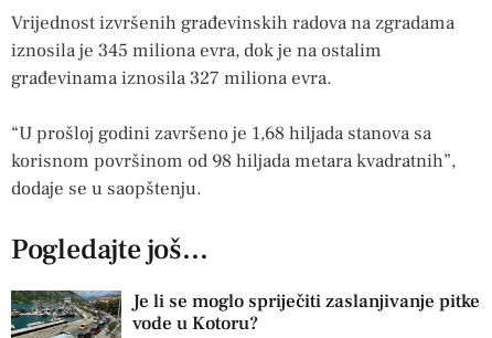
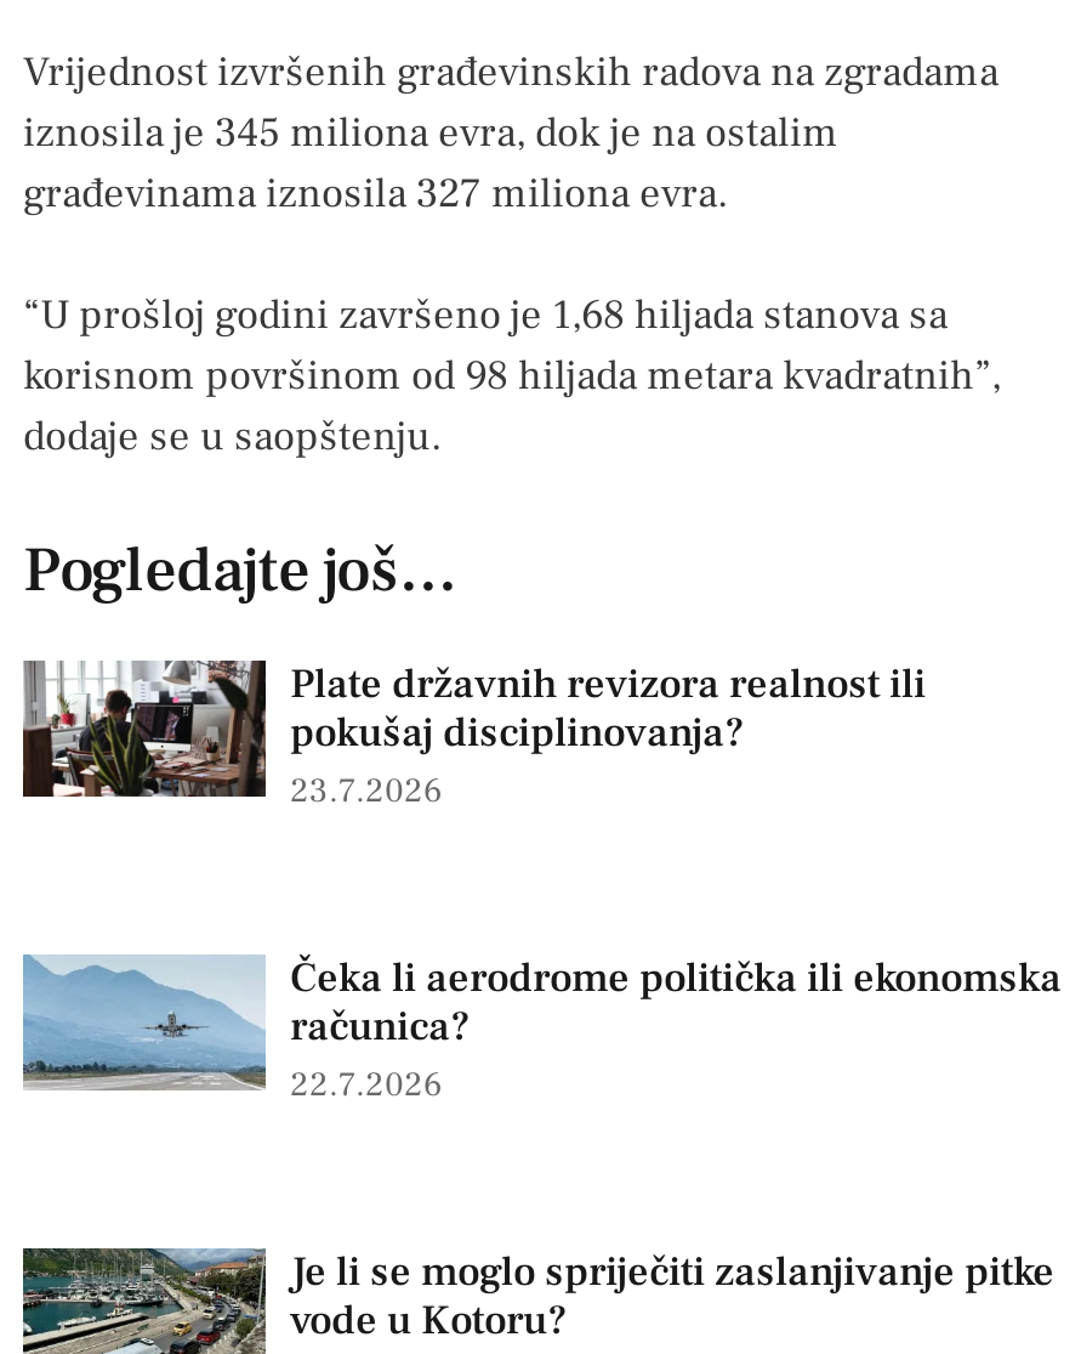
+ [image]
+ Čeka li aerodrome politička ili ekonomska
+ računica?
+ 22.7.2026

+ [image]
+ Plate državnih revizora realnost ili
+ pokušaj disciplinovanja?
+ 23.7.2026
